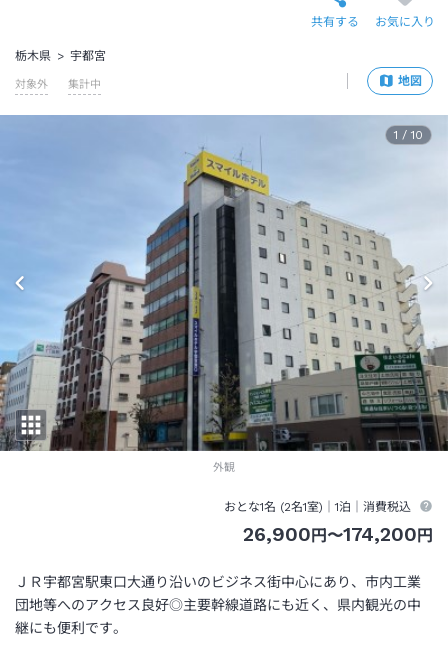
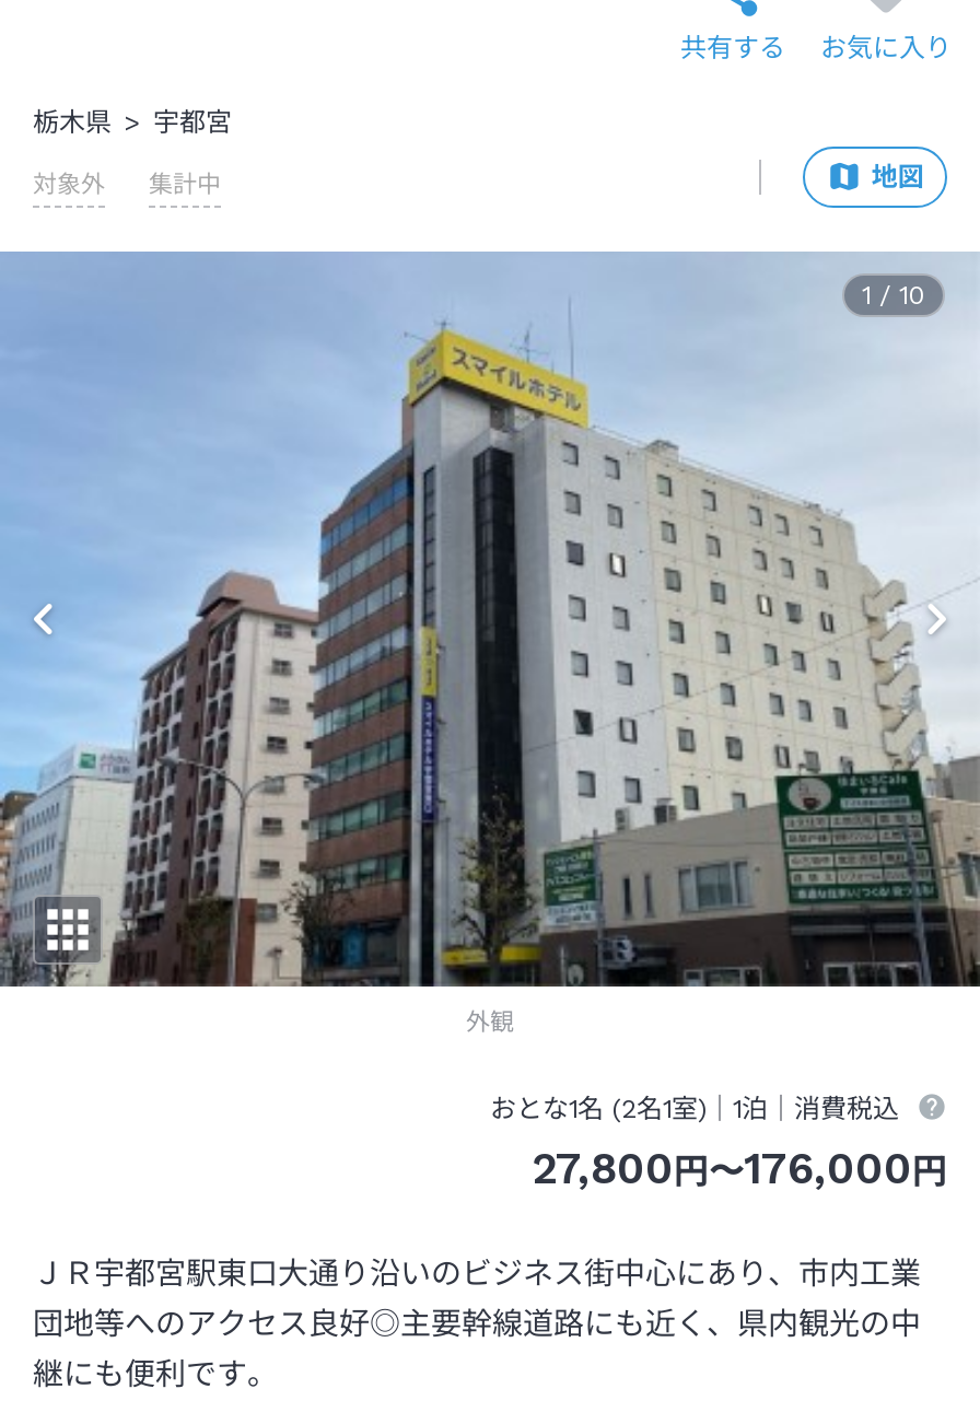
- 26,900円〜174,200円
+ 27,800円〜176,000円
